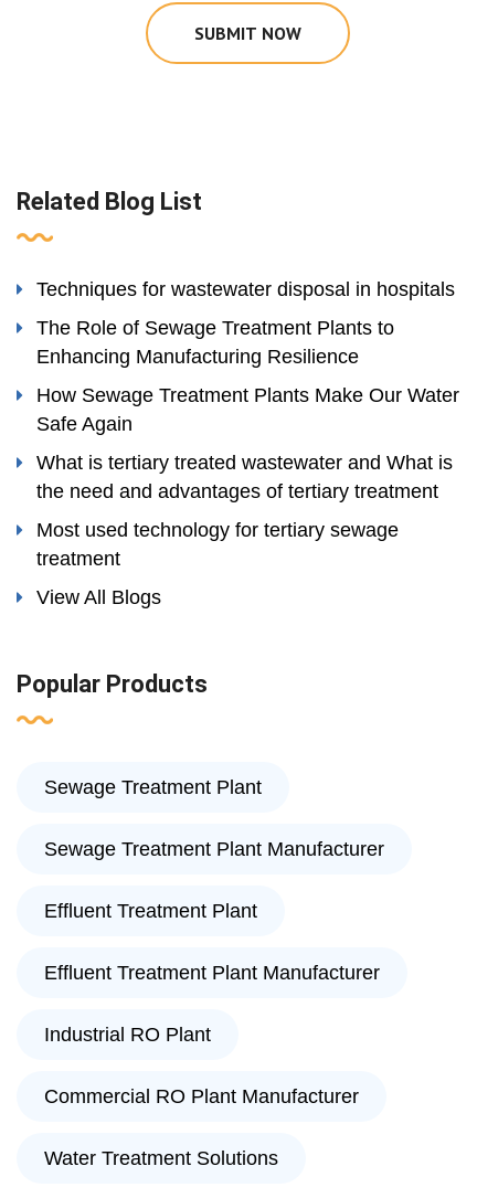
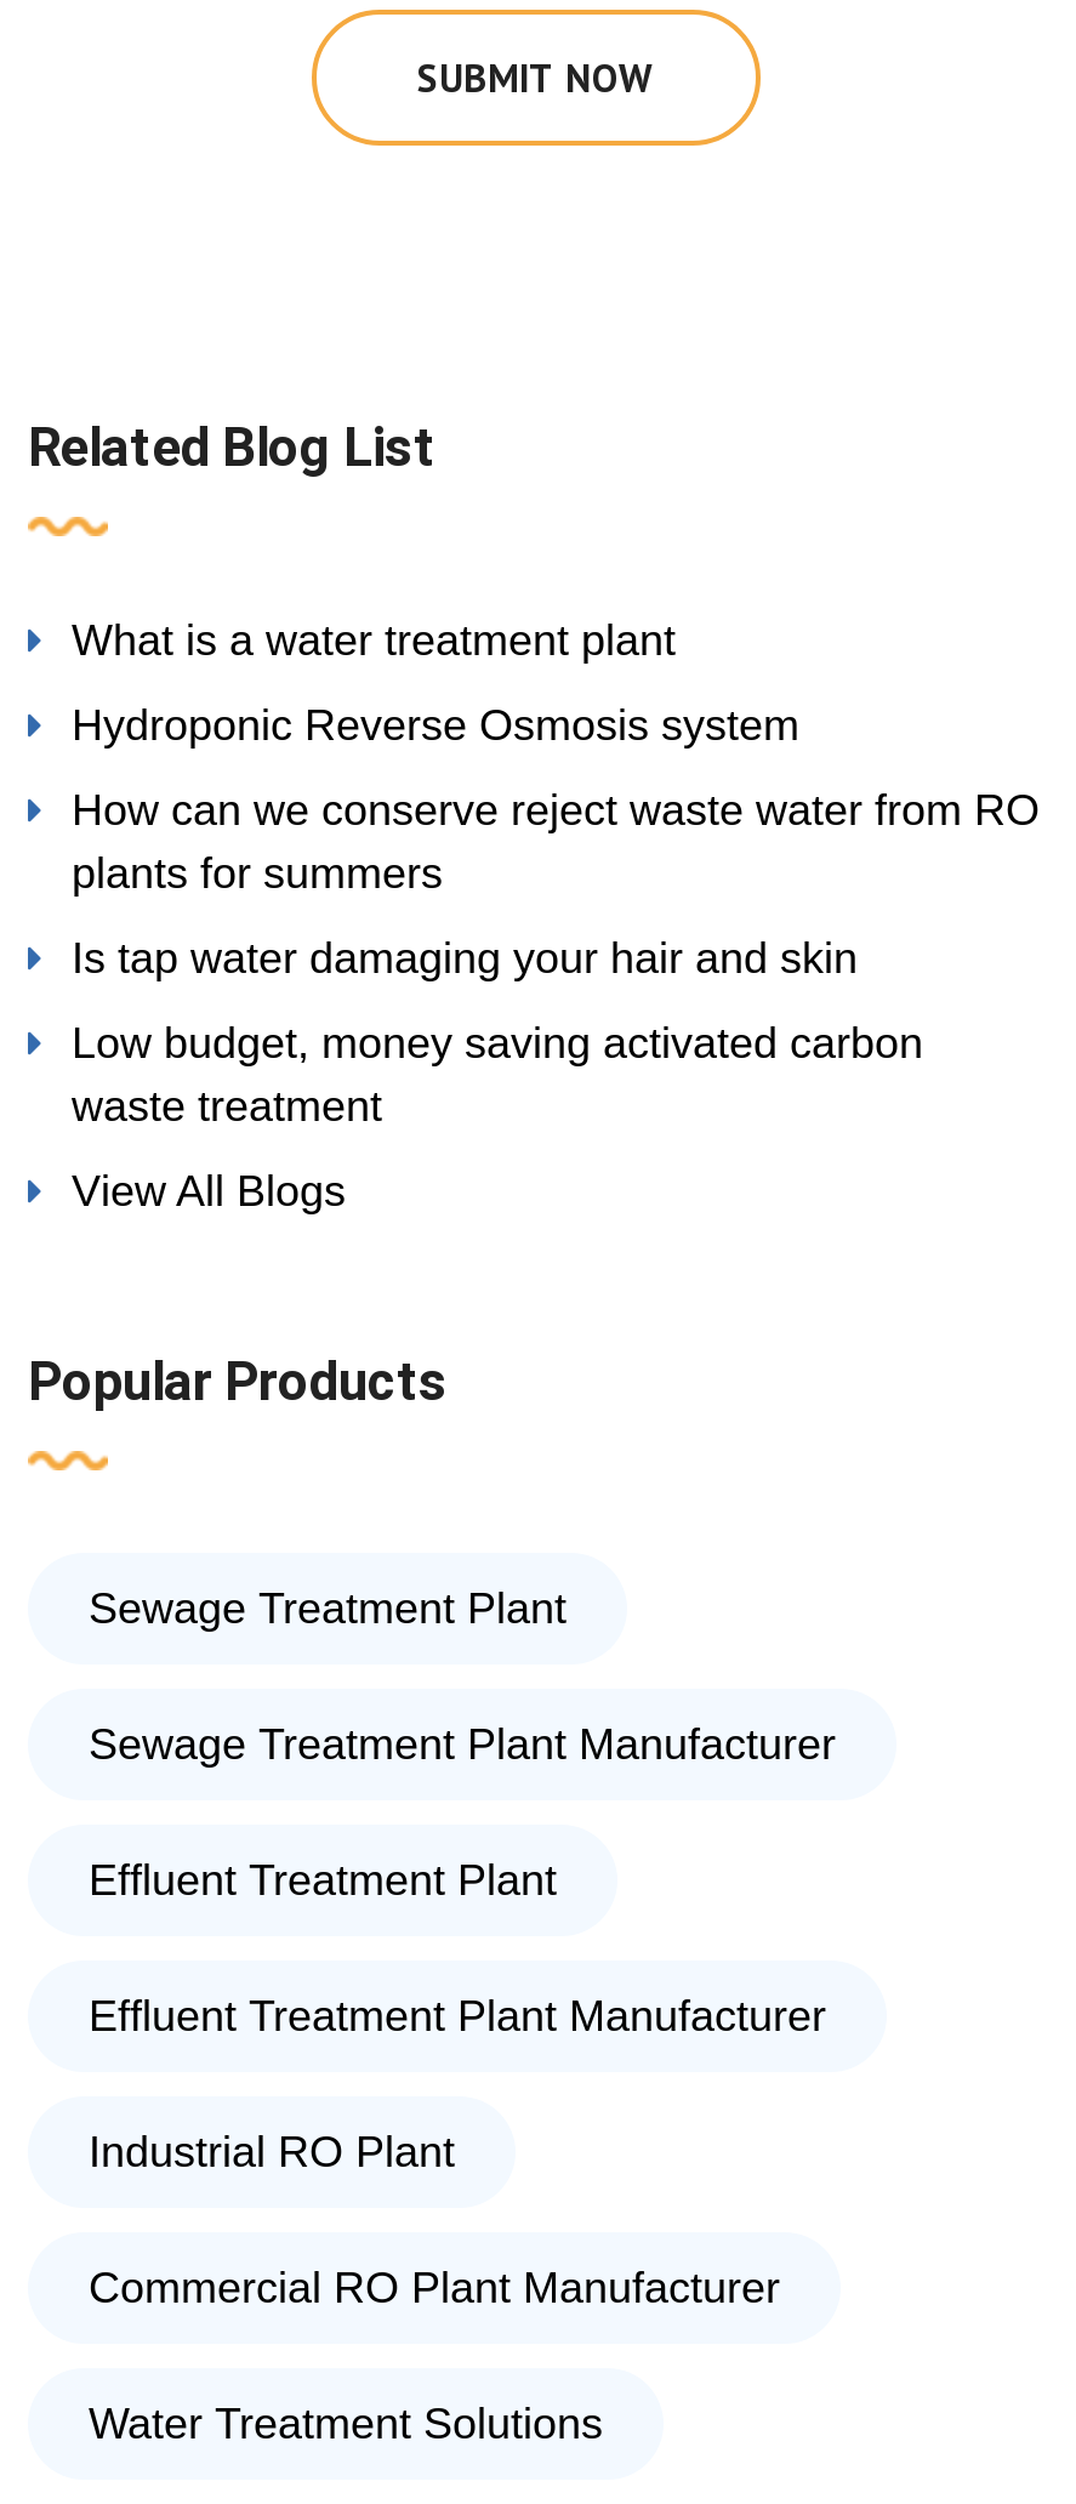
- Techniques for wastewater disposal in hospitals
+ What is a water treatment plant

- The Role of Sewage Treatment Plants to
- Enhancing Manufacturing Resilience
+ Hydroponic Reverse Osmosis system

- How Sewage Treatment Plants Make Our Water
- Safe Again
+ How can we conserve reject waste water from RO
+ plants for summers

- What is tertiary treated wastewater and What is
- the need and advantages of tertiary treatment
+ Is tap water damaging your hair and skin

- Most used technology for tertiary sewage
- treatment
+ Low budget, money saving activated carbon
+ waste treatment
